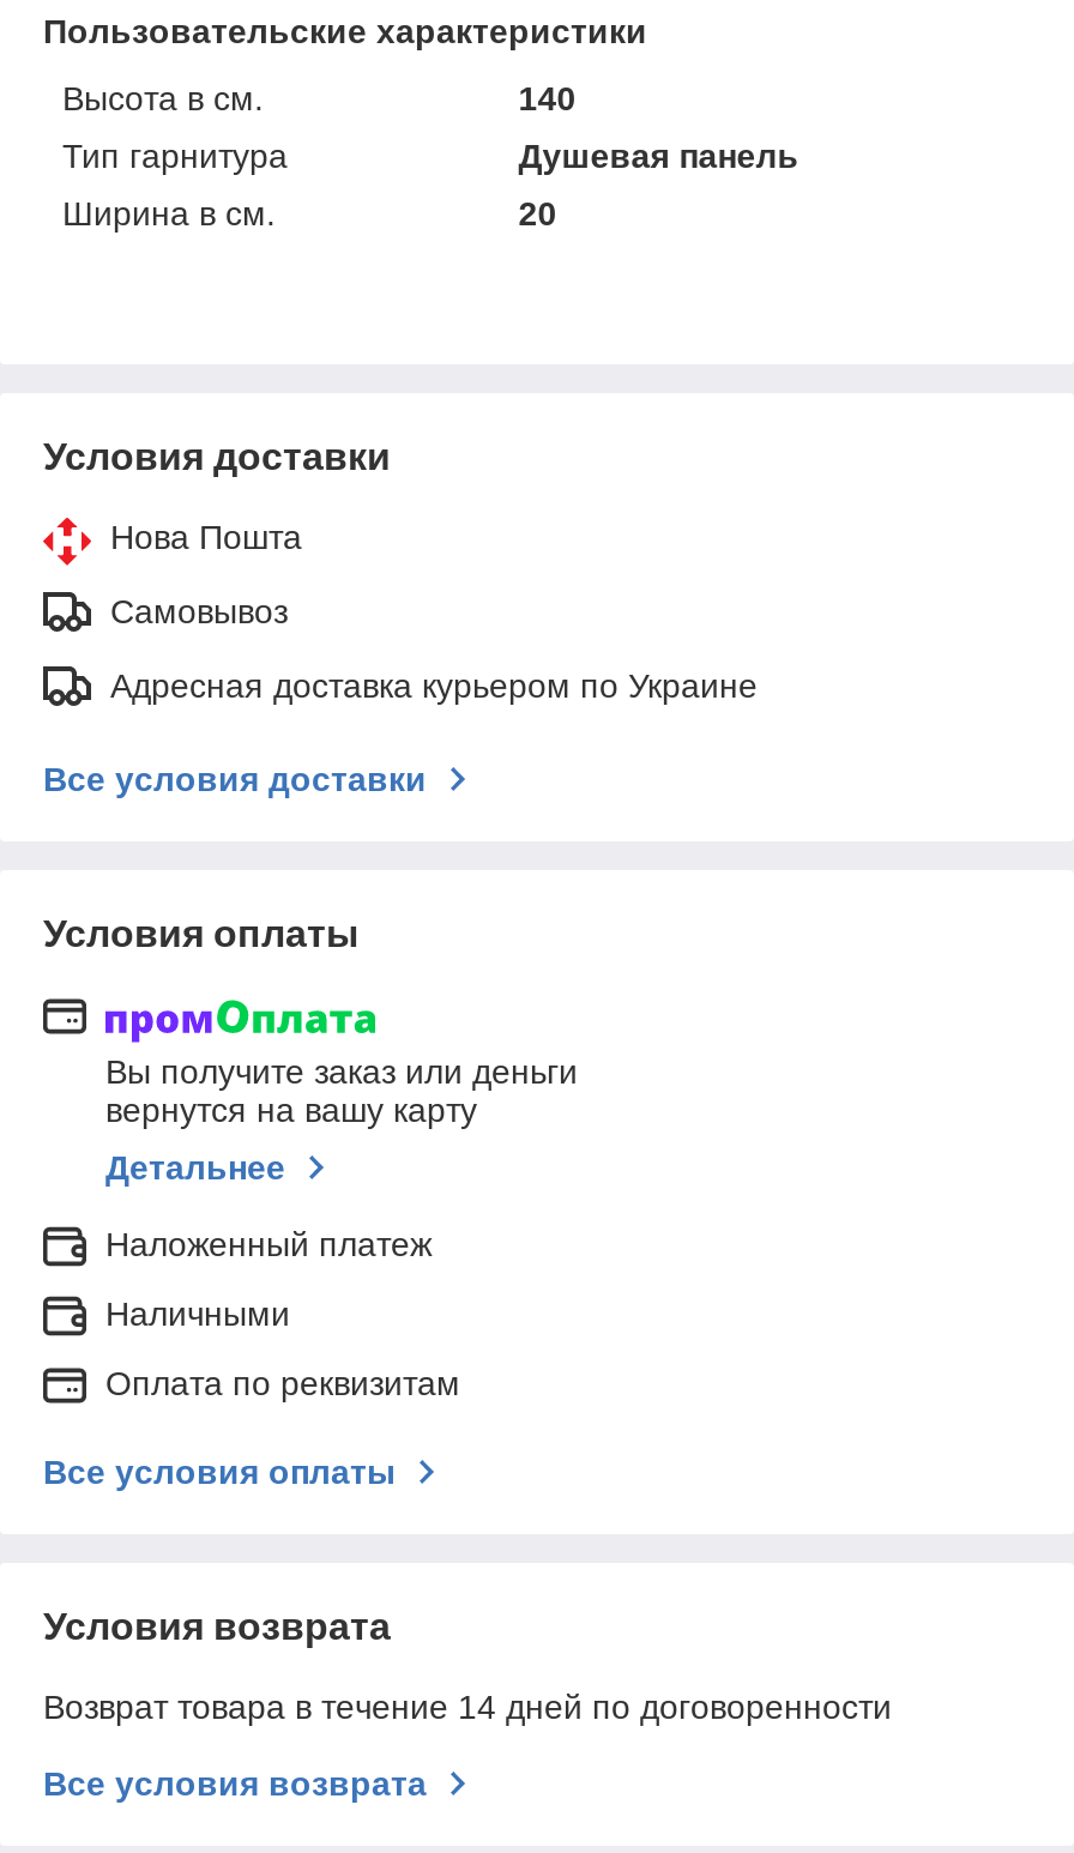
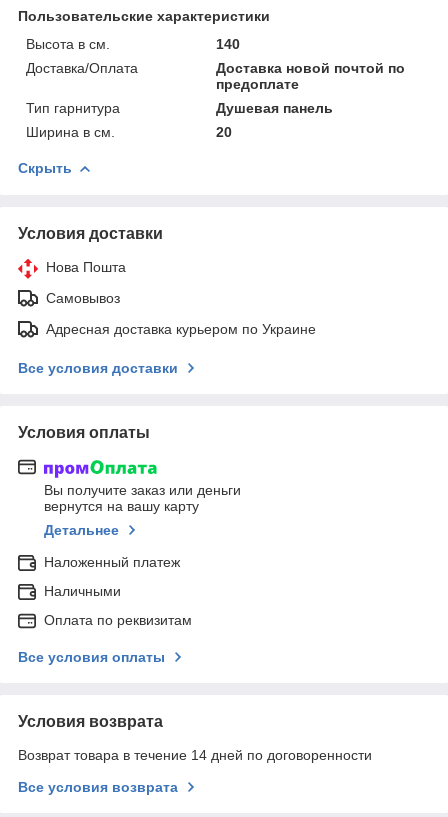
+ Доставка/Оплата
+ Доставка новой почтой по
+ предоплате

+ Скрыть
